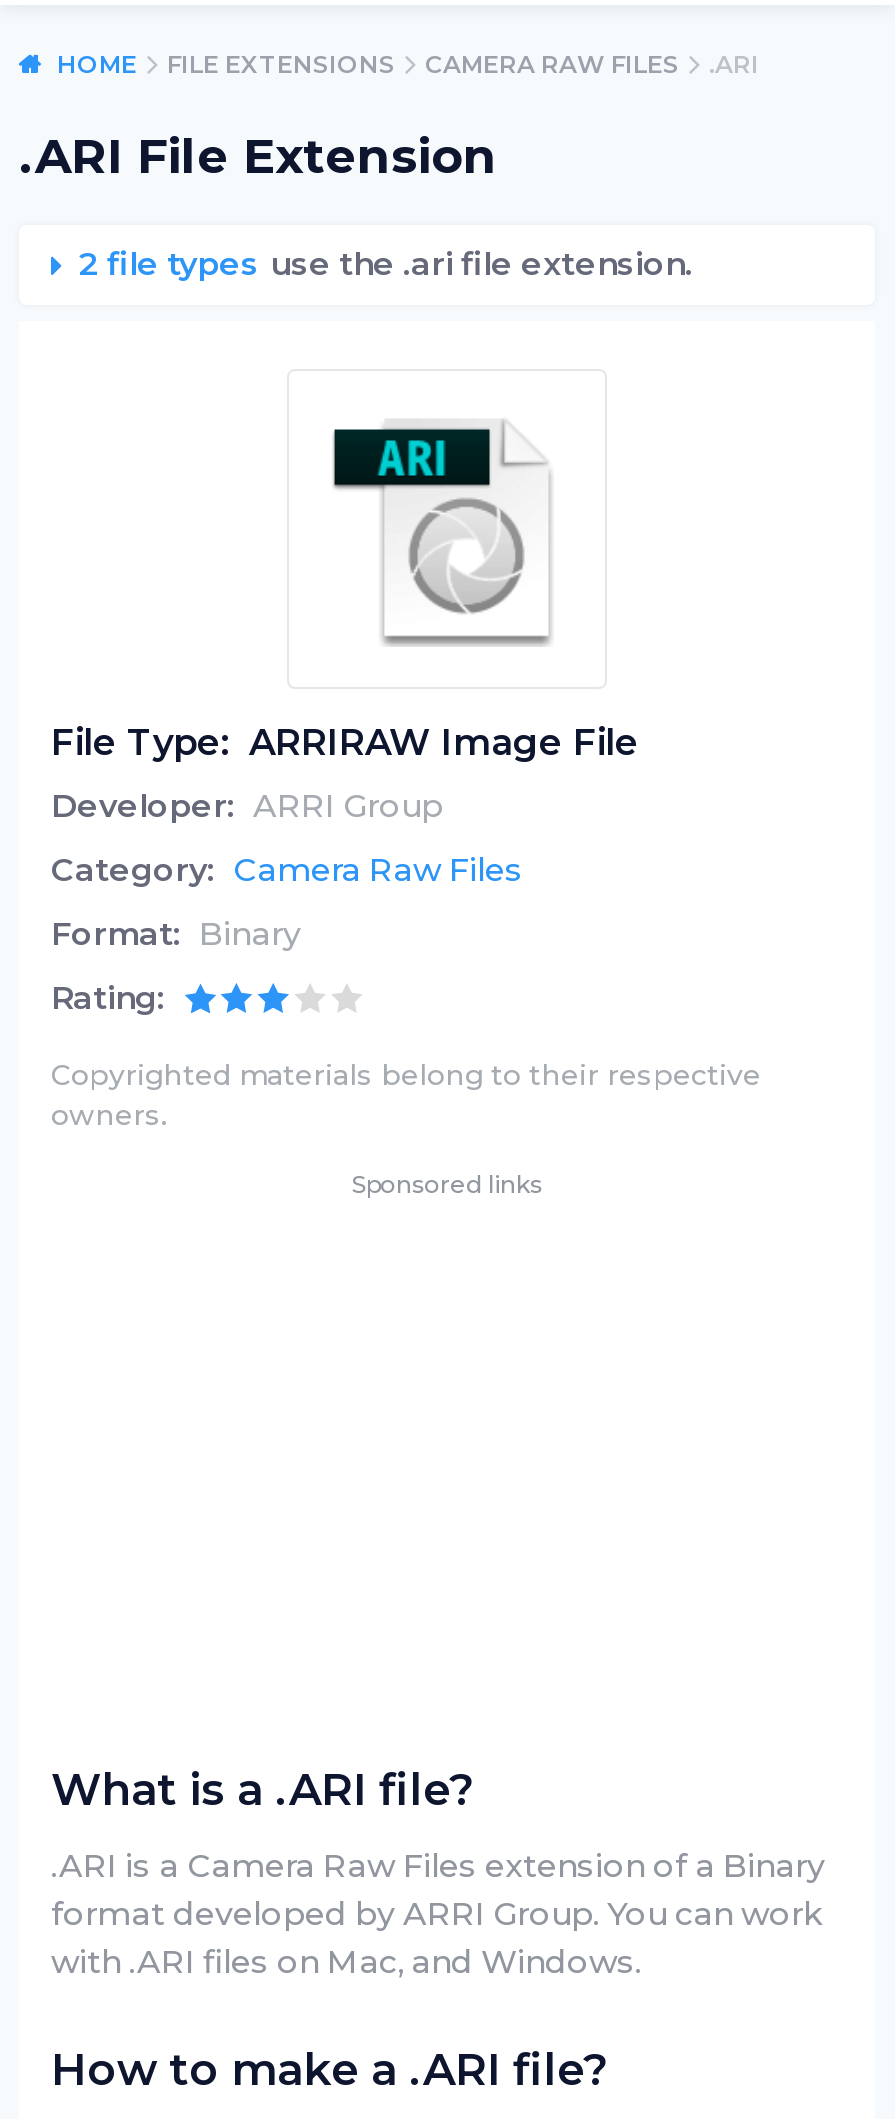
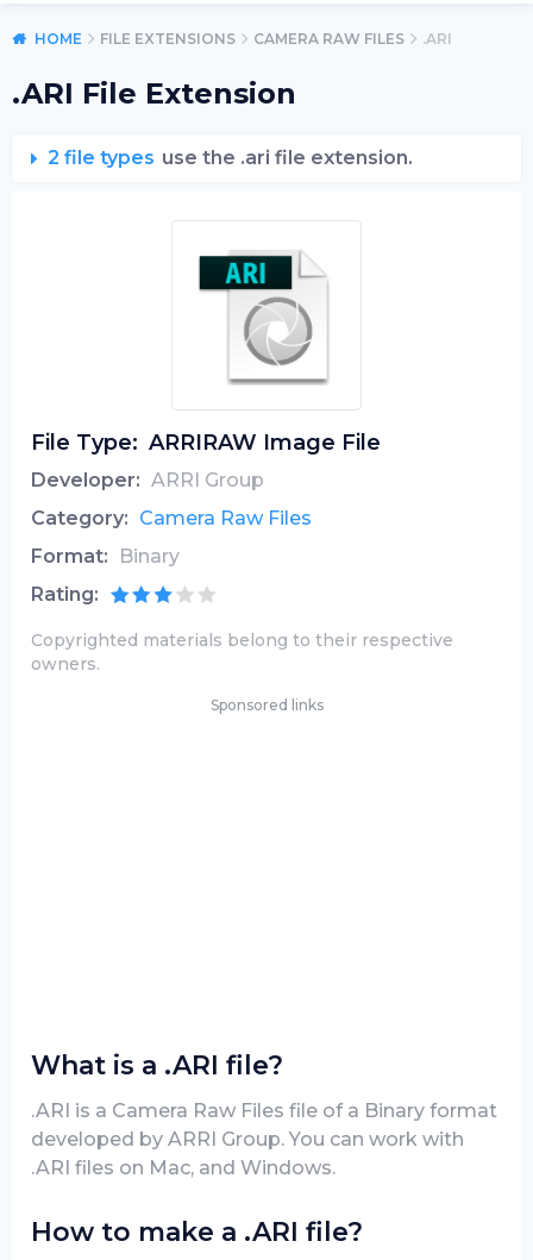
- .ARI is a Camera Raw Files extension of a Binary
- format developed by ARRI Group. You can work
- with .ARI files on Mac, and Windows.
+ .ARI is a Camera Raw Files file of a Binary format
+ developed by ARRI Group. You can work with
+ .ARI files on Mac, and Windows.
